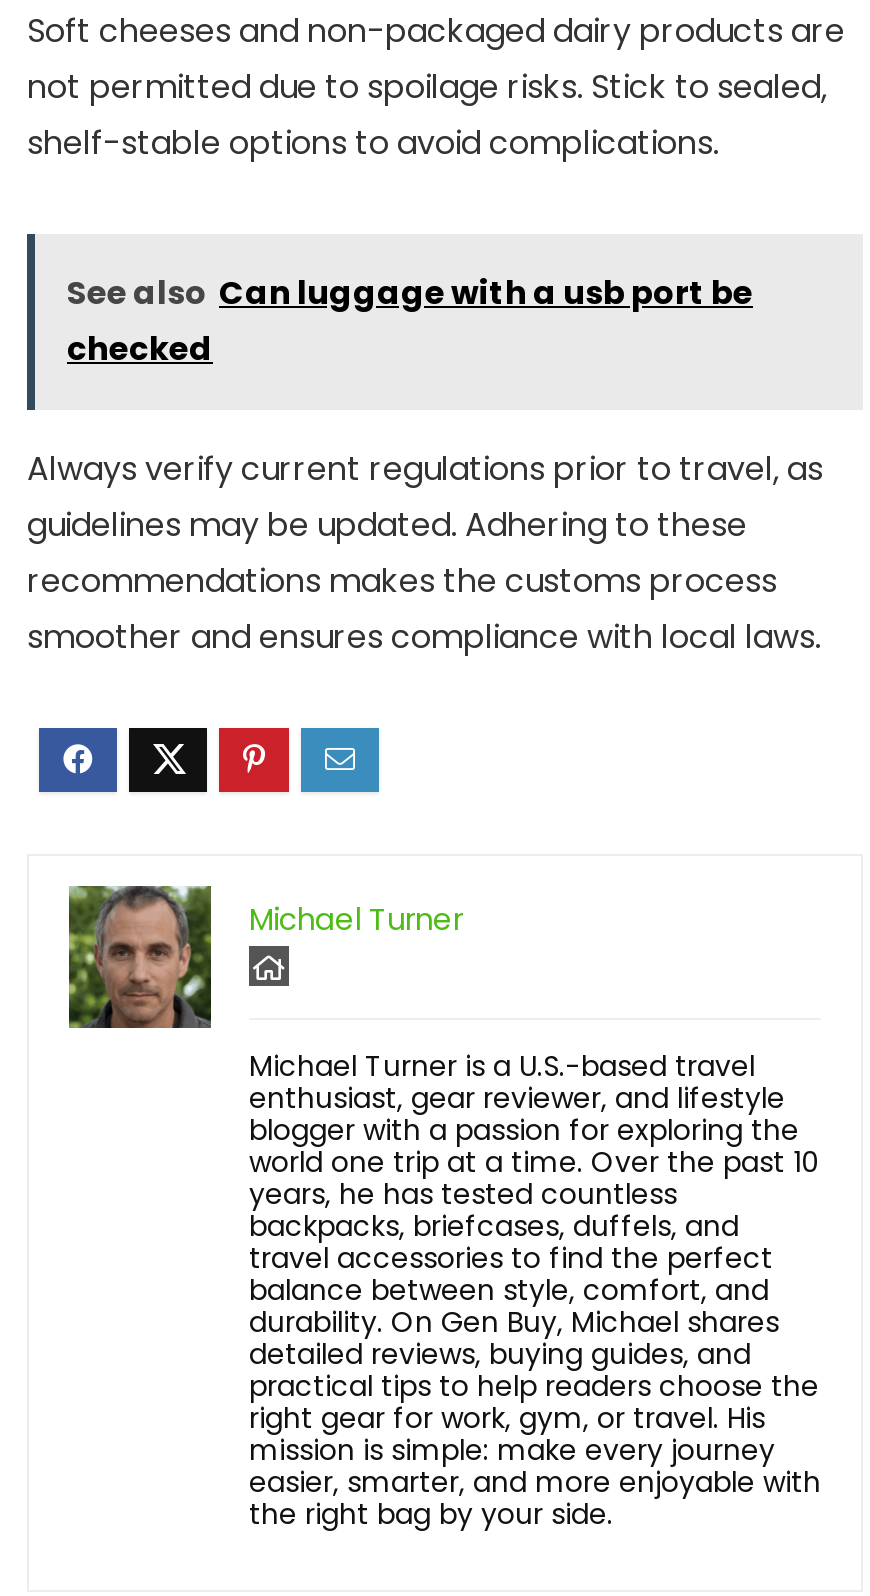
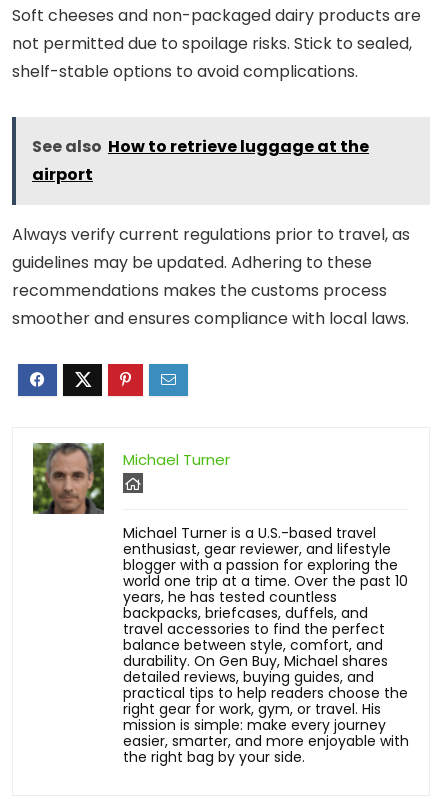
- See also Can luggage with a usb port be
- checked
+ See also How to retrieve luggage at the
+ airport
